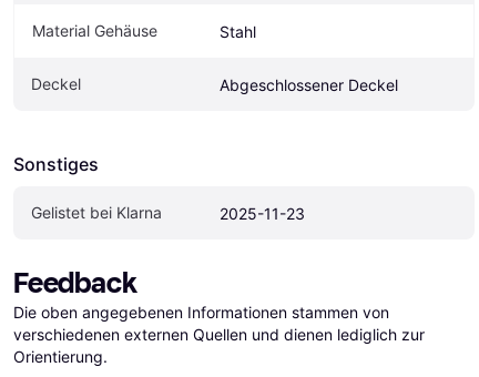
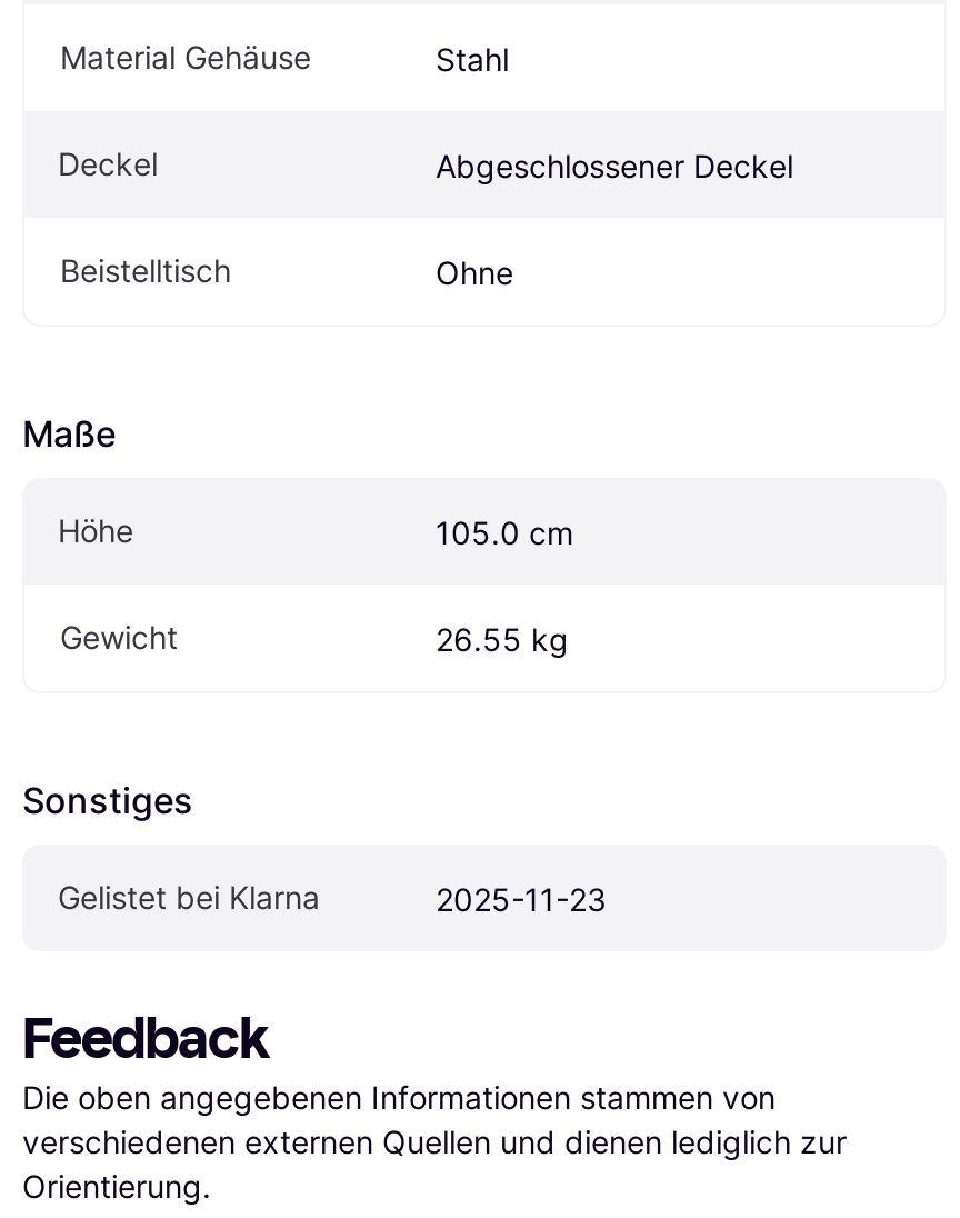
+ Maße
+ Höhe
+ 105.0 cm
+ Gewicht
+ 26.55 kg

+ Beistelltisch
+ Ohne
